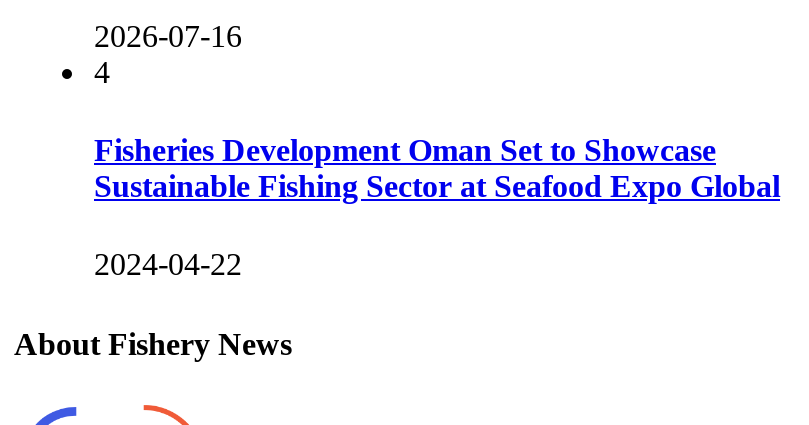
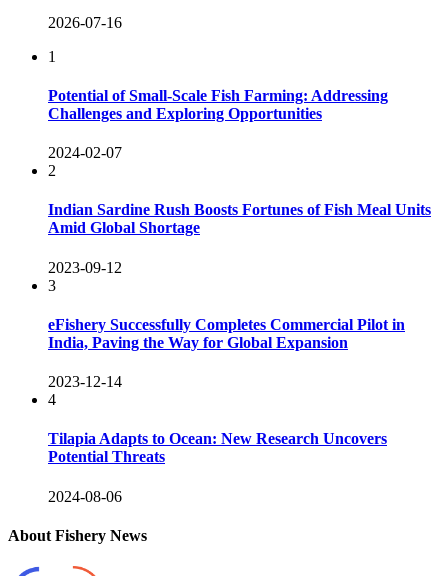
+ 1
+ Potential of Small-Scale Fish Farming: Addressing
+ Challenges and Exploring Opportunities
+ 2024-02-07
+ 2
+ Indian Sardine Rush Boosts Fortunes of Fish Meal Units
+ Amid Global Shortage
+ 2023-09-12
+ 3
+ eFishery Successfully Completes Commercial Pilot in
+ India, Paving the Way for Global Expansion
+ 2023-12-14

- Fisheries Development Oman Set to Showcase
- Sustainable Fishing Sector at Seafood Expo Global
+ Tilapia Adapts to Ocean: New Research Uncovers
+ Potential Threats

- 2024-04-22
+ 2024-08-06
